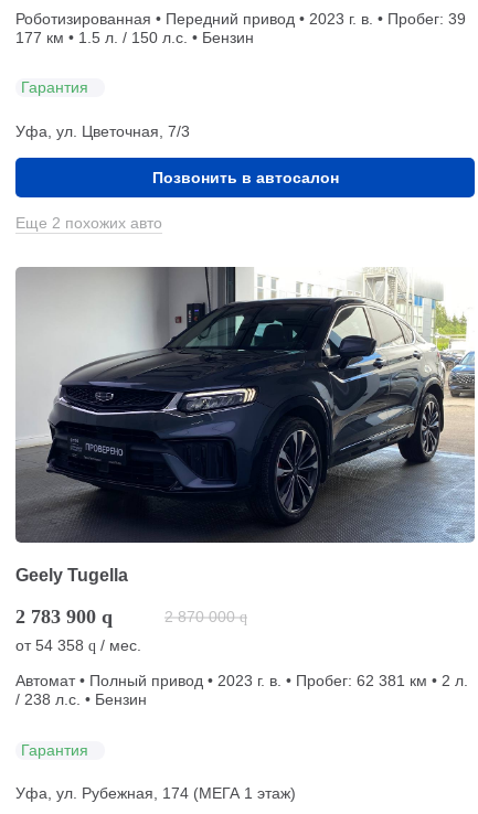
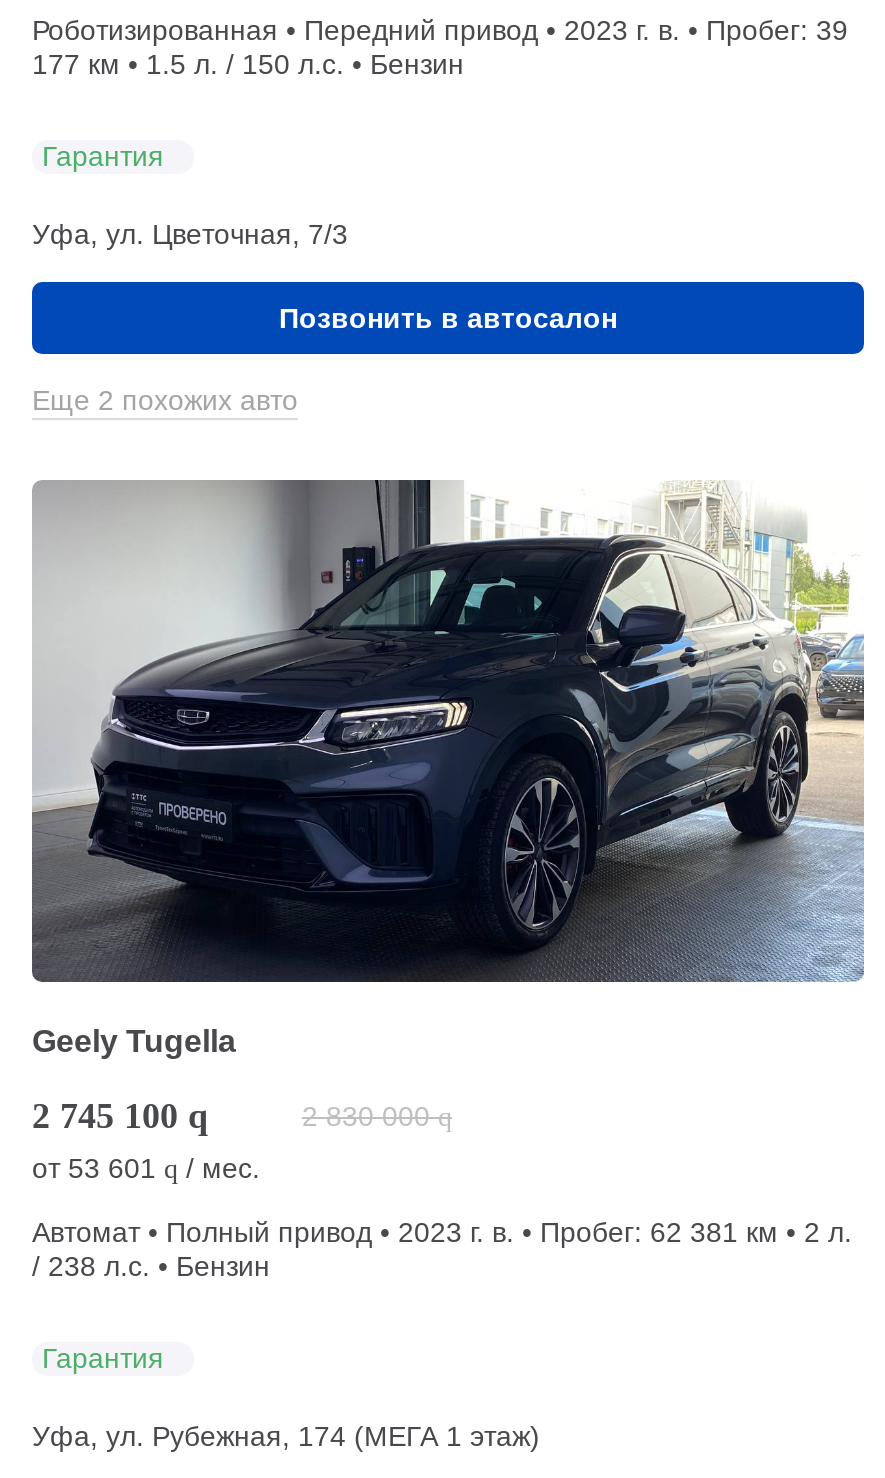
- 2 783 900 q
+ 2 745 100 q

- 2 870 000 q
+ 2 830 000 q

- от 54 358 q / мес.
+ от 53 601 q / мес.
